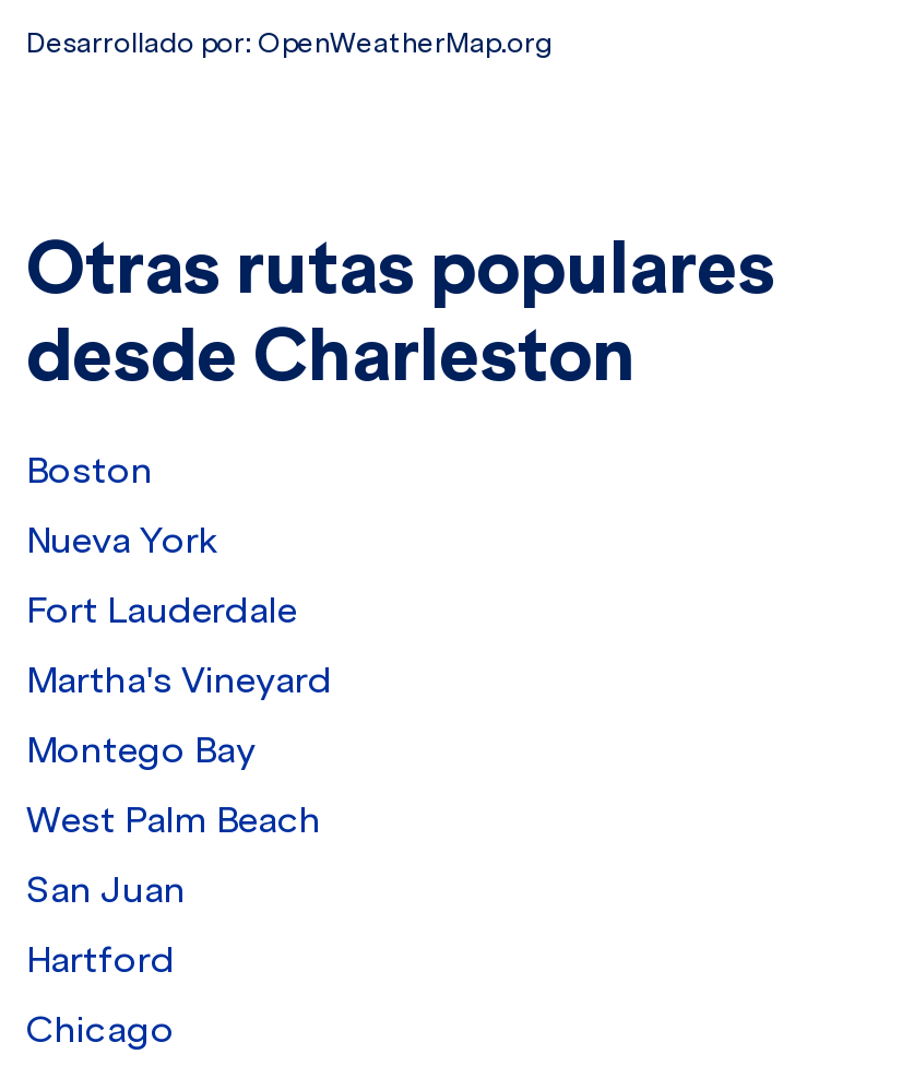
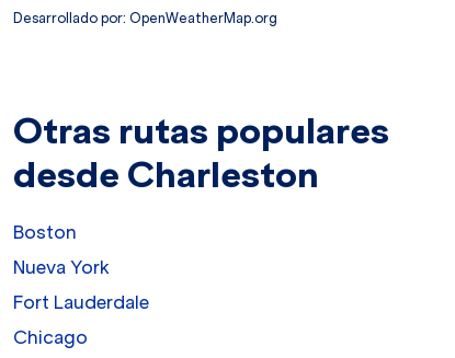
- Martha's Vineyard
- Montego Bay
- West Palm Beach
- San Juan
- Hartford
